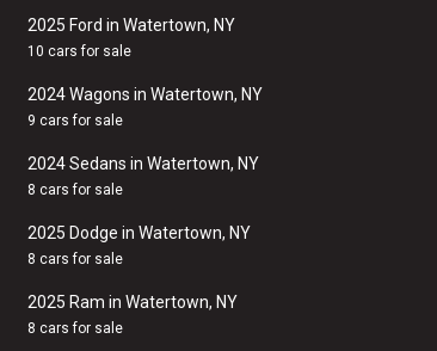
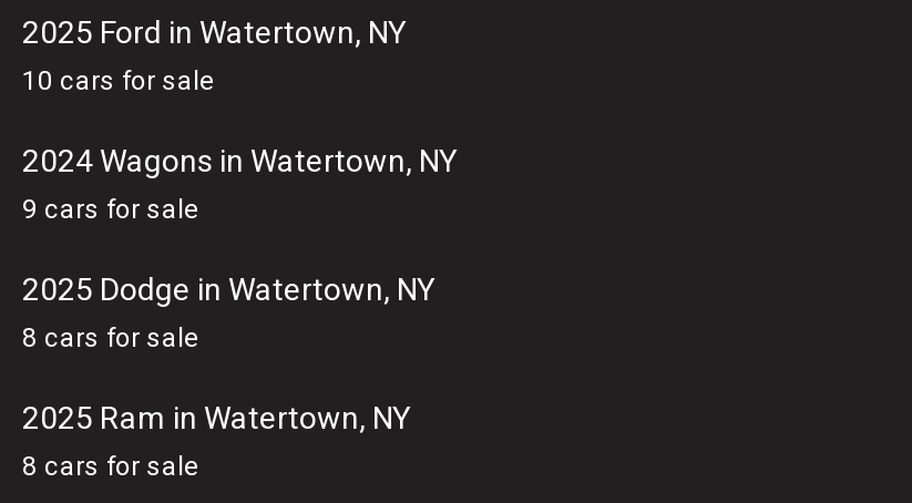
- 2024 Sedans in Watertown, NY
- 8 cars for sale
